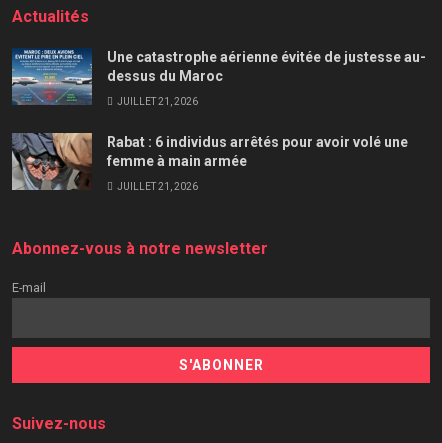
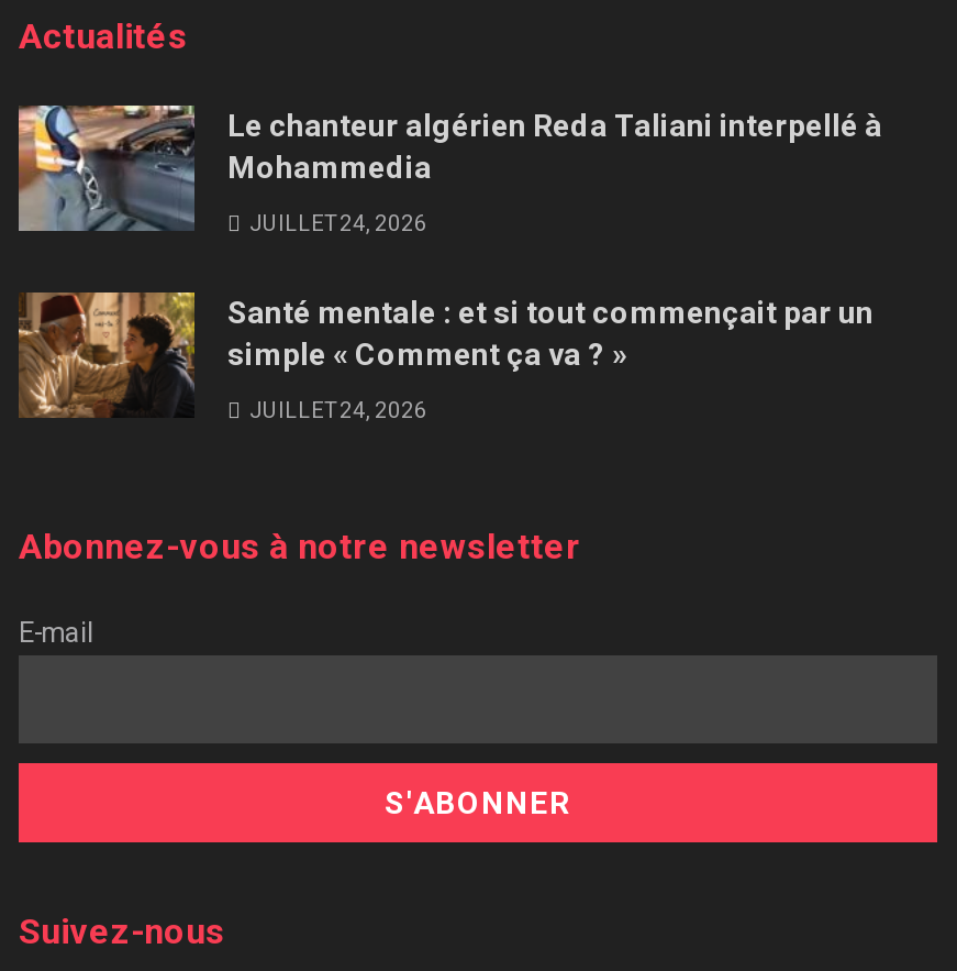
- [image]
- Une catastrophe aérienne évitée de justesse au-
- dessus du Maroc
+ [image]
+ Le chanteur algérien Reda Taliani interpellé à
+ Mohammedia

- JUILLET 21, 2026
+ JUILLET 24, 2026

- [image]
- Rabat : 6 individus arrêtés pour avoir volé une
- femme à main armée
+ [image]
+ Santé mentale : et si tout commençait par un
+ simple « Comment ça va ? »

- JUILLET 21, 2026
+ JUILLET 24, 2026
